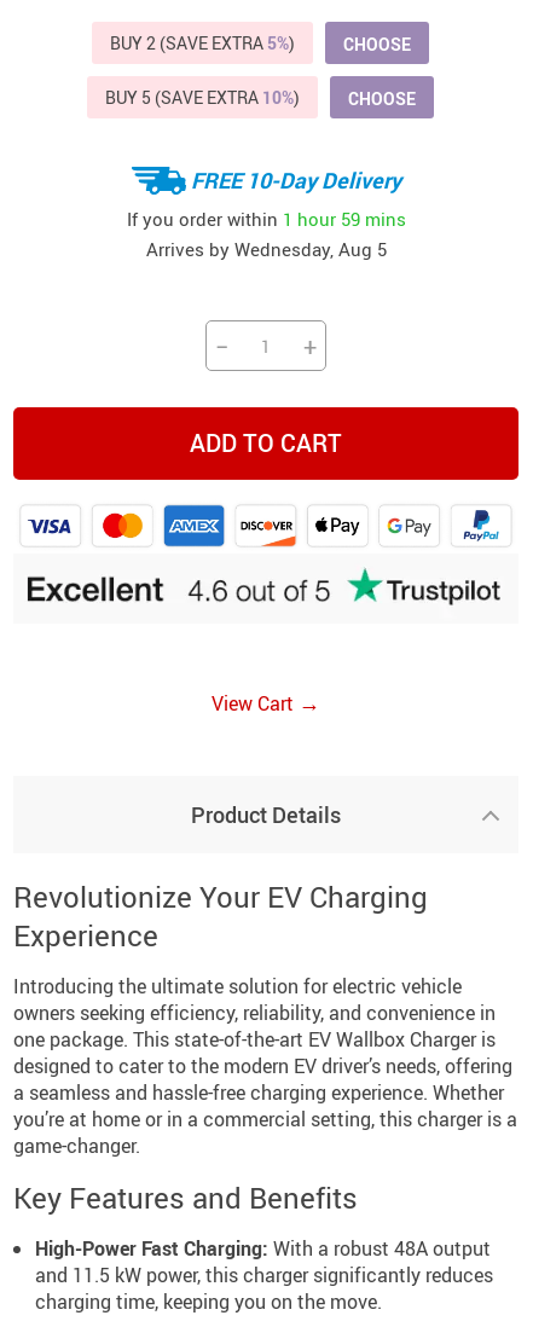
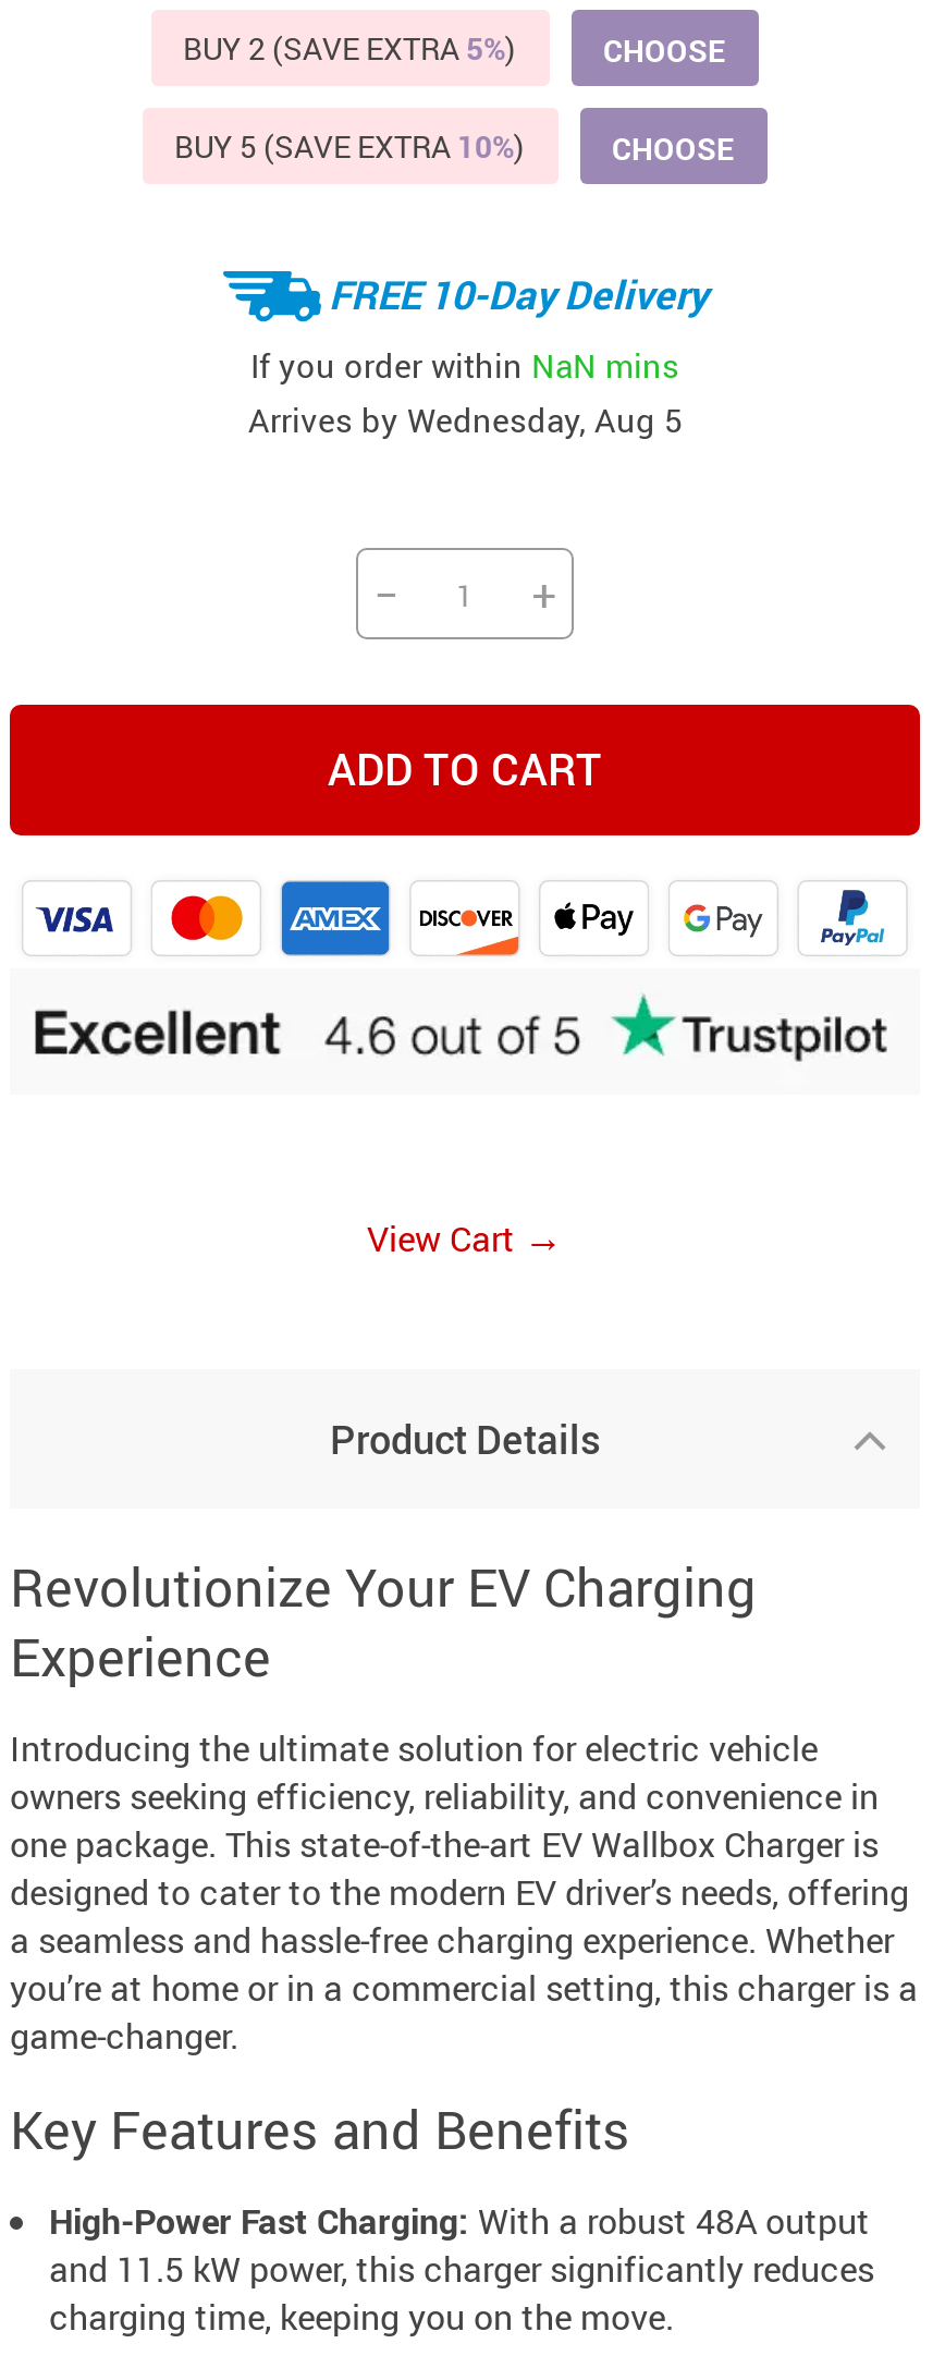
- If you order within 1 hour 59 mins
+ If you order within NaN mins
